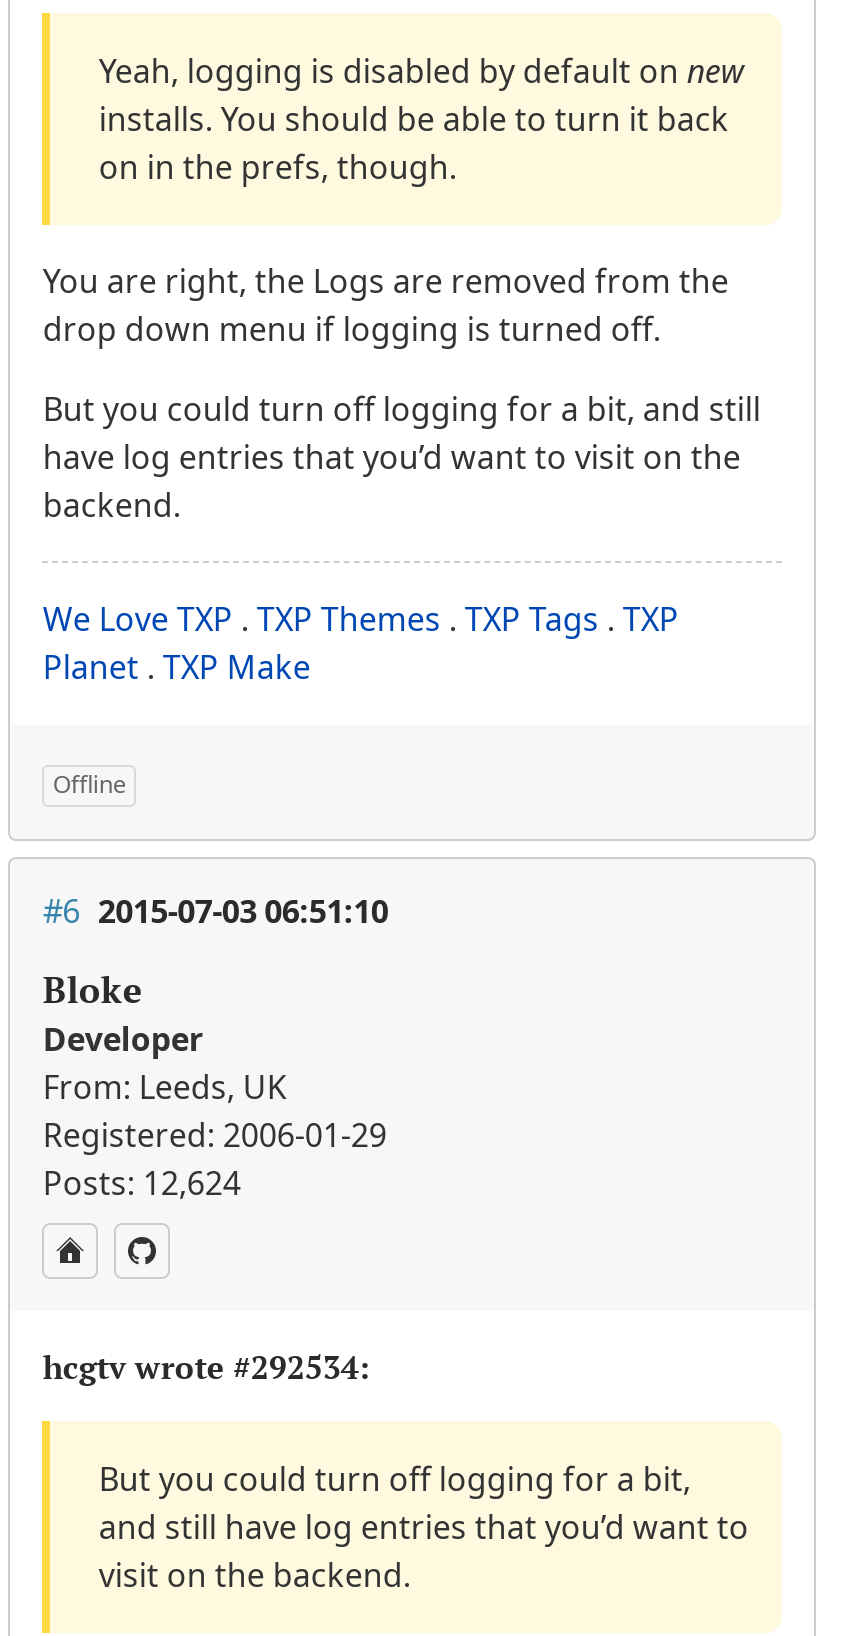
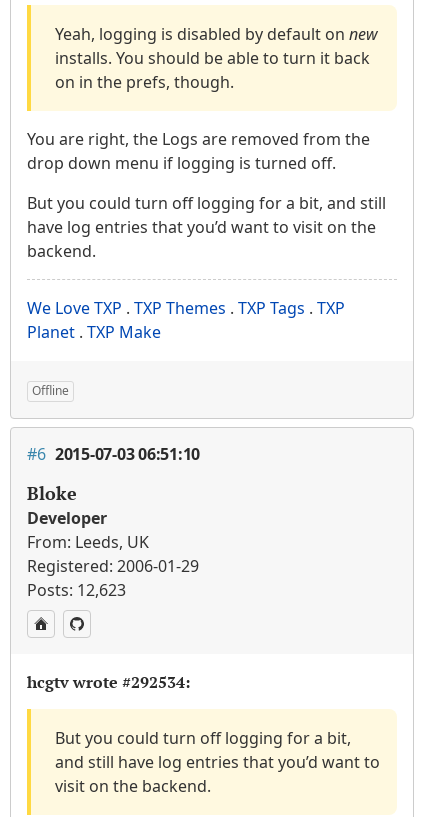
- Posts: 12,624
+ Posts: 12,623
